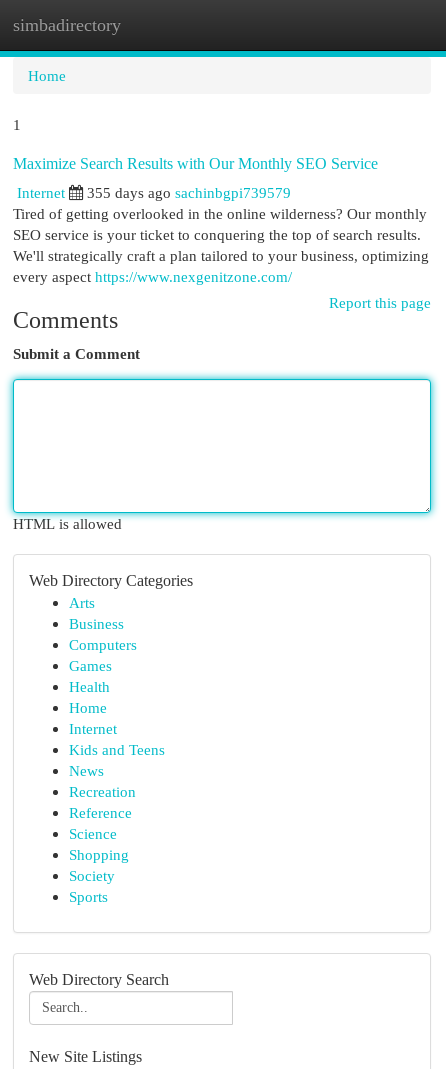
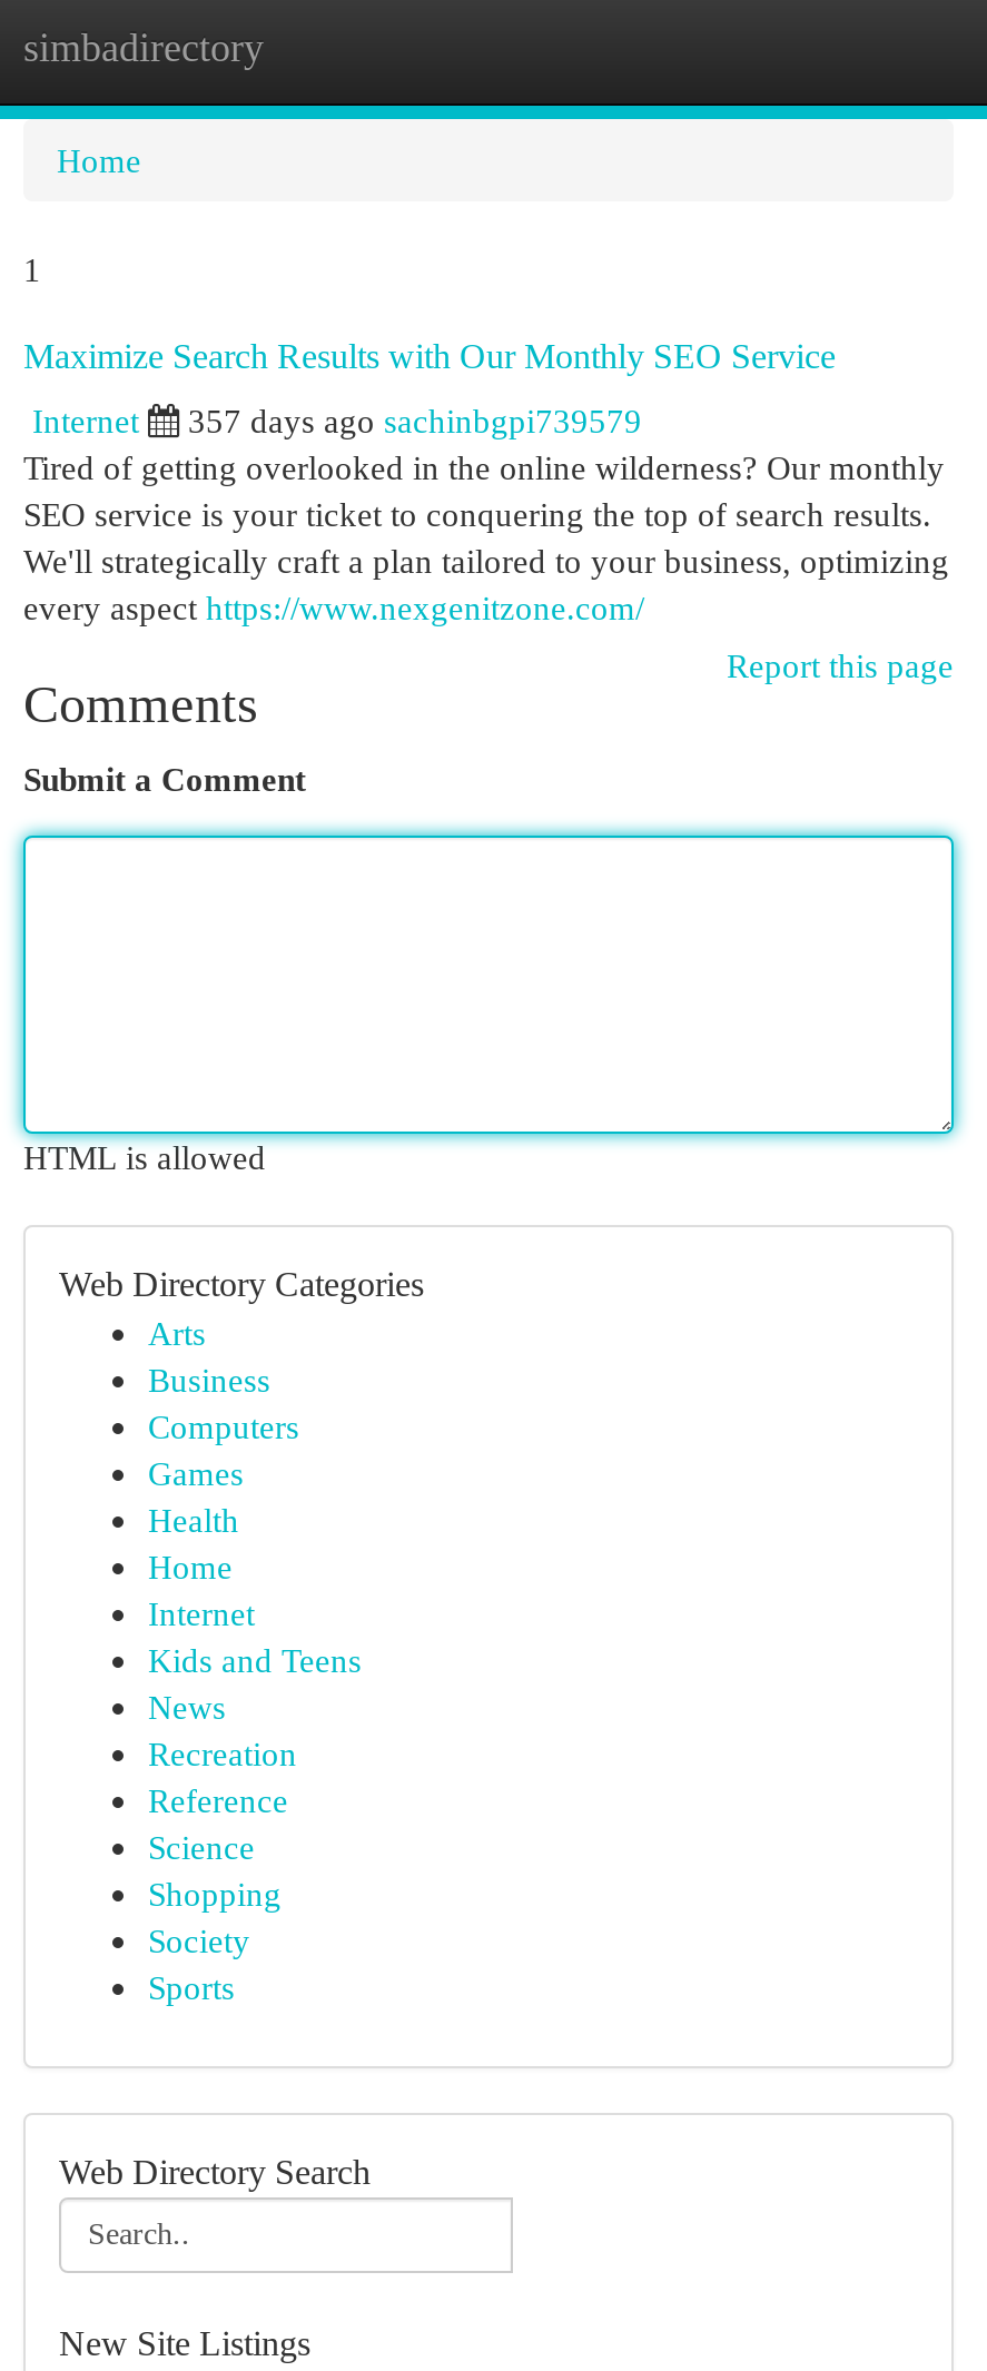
- 355 days ago sachinbgpi739579
+ 357 days ago sachinbgpi739579
